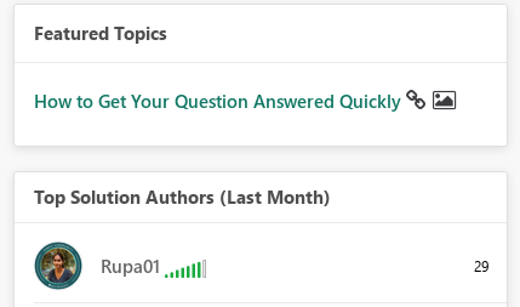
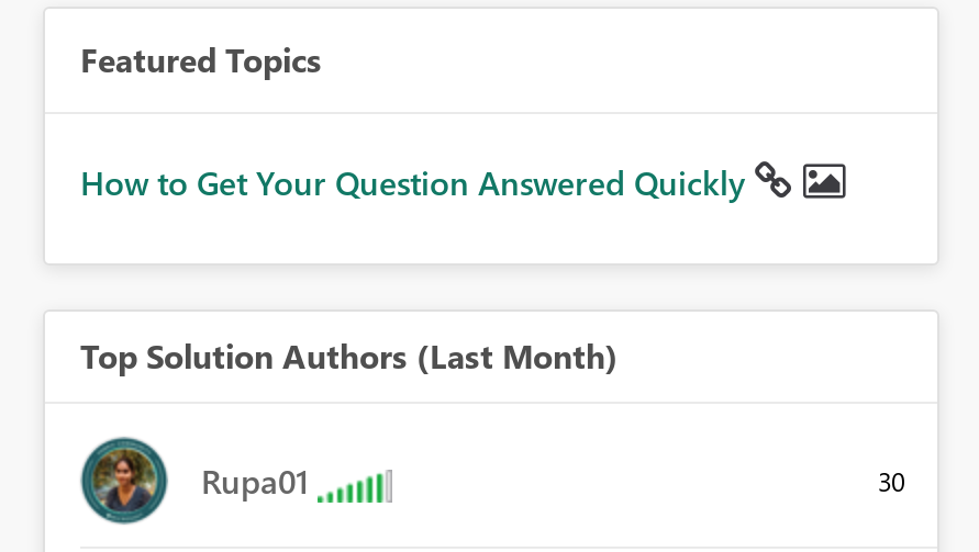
- 29
+ 30
